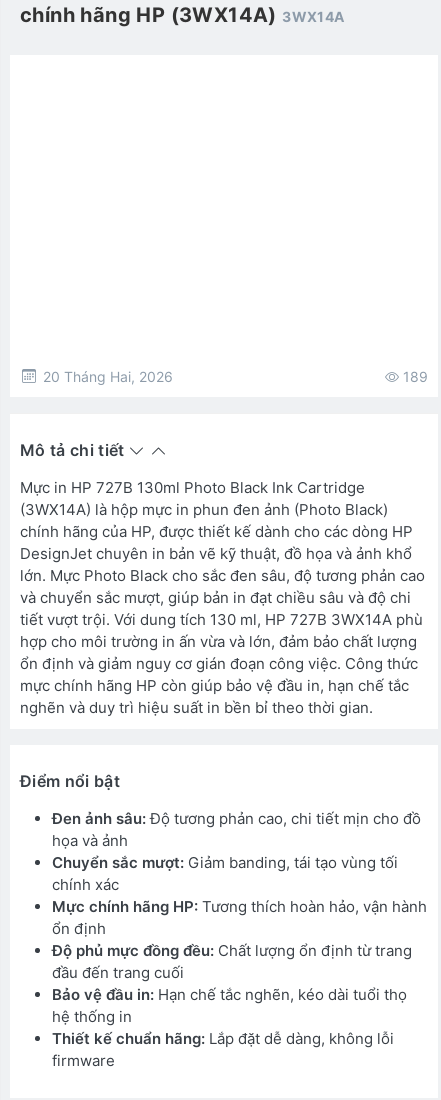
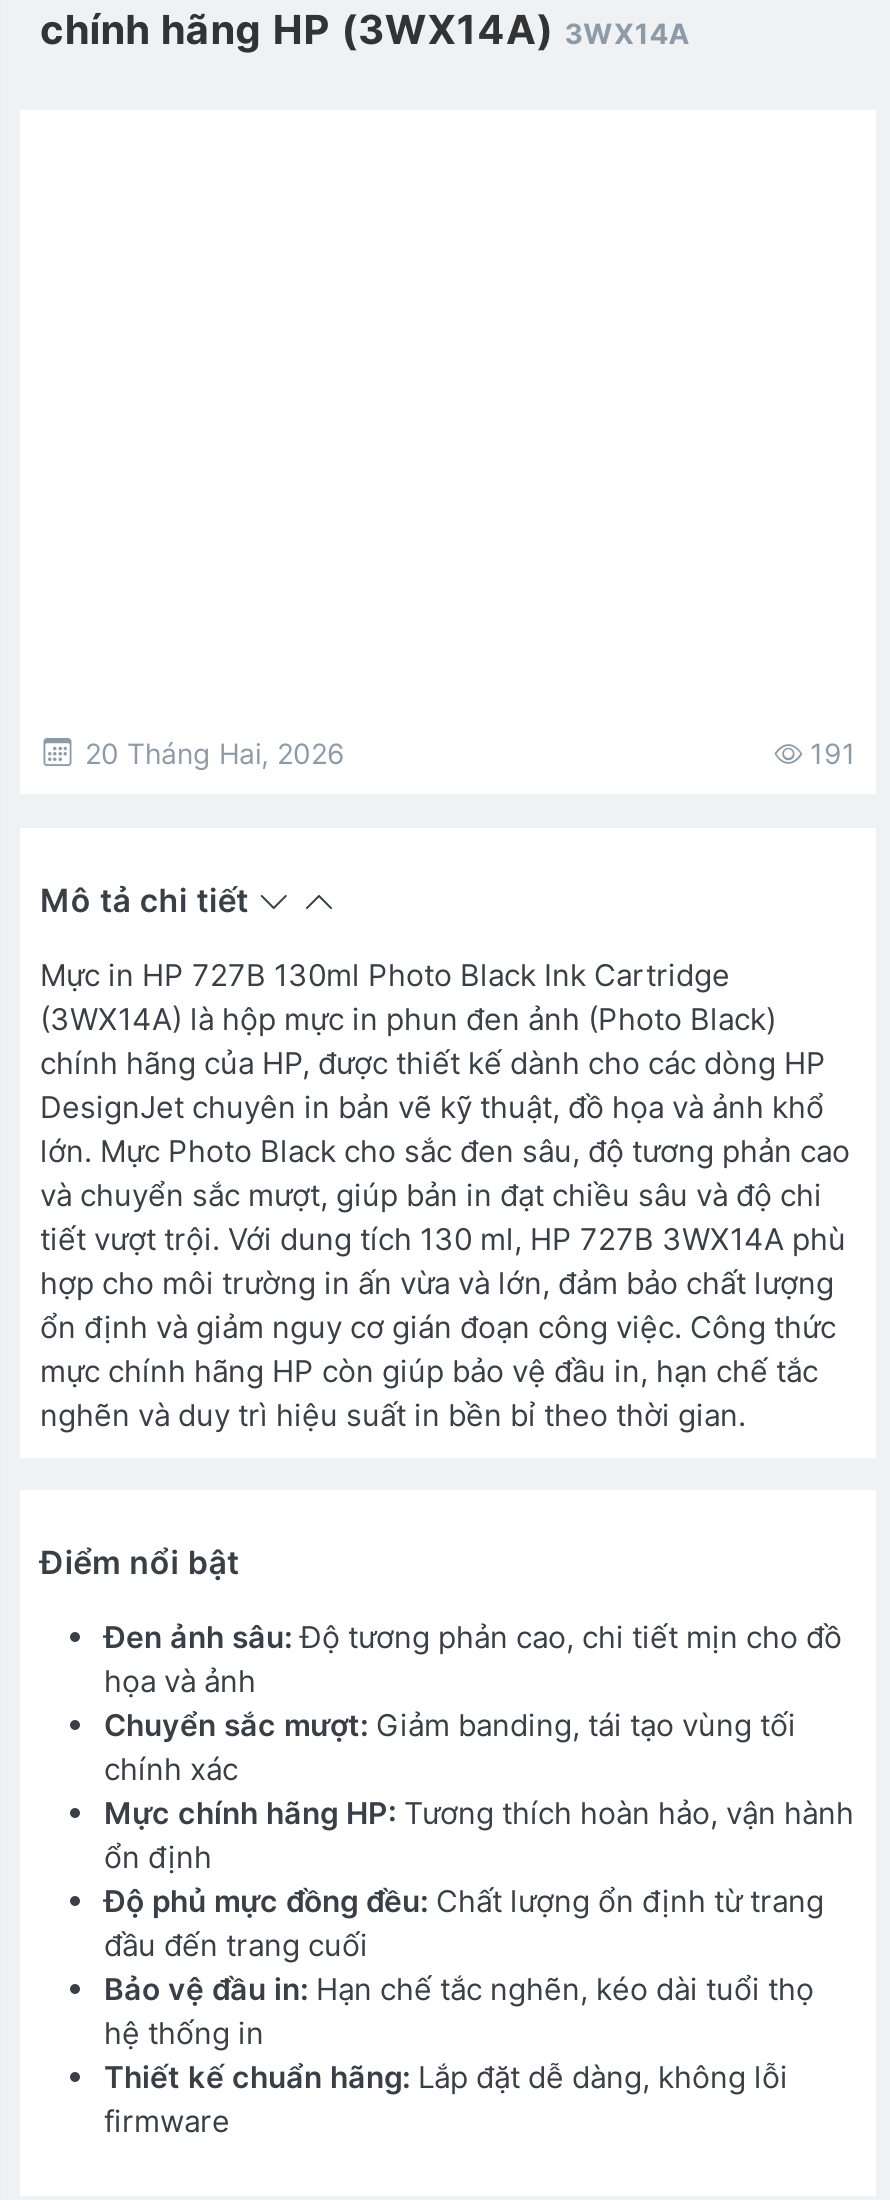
- 189
+ 191
